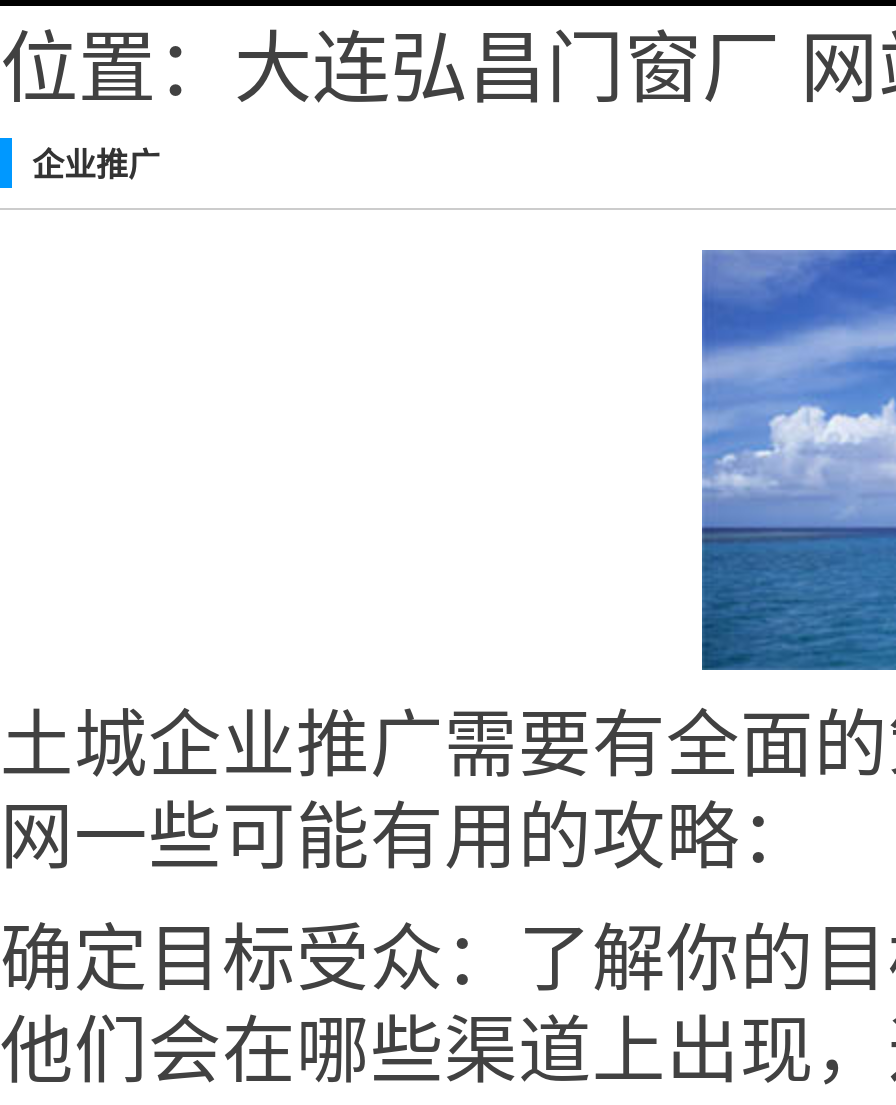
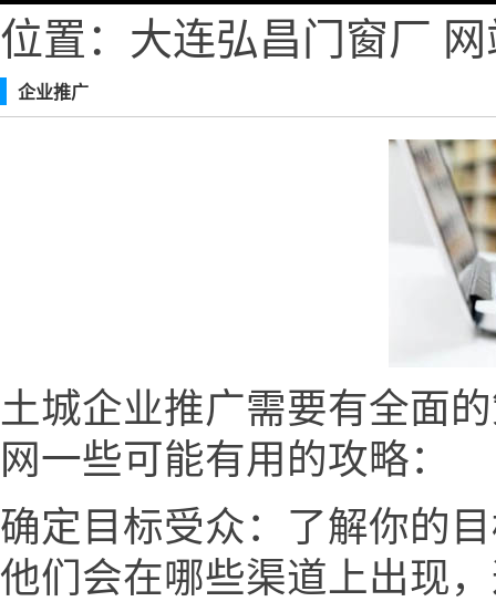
- [image]
+ [image]
